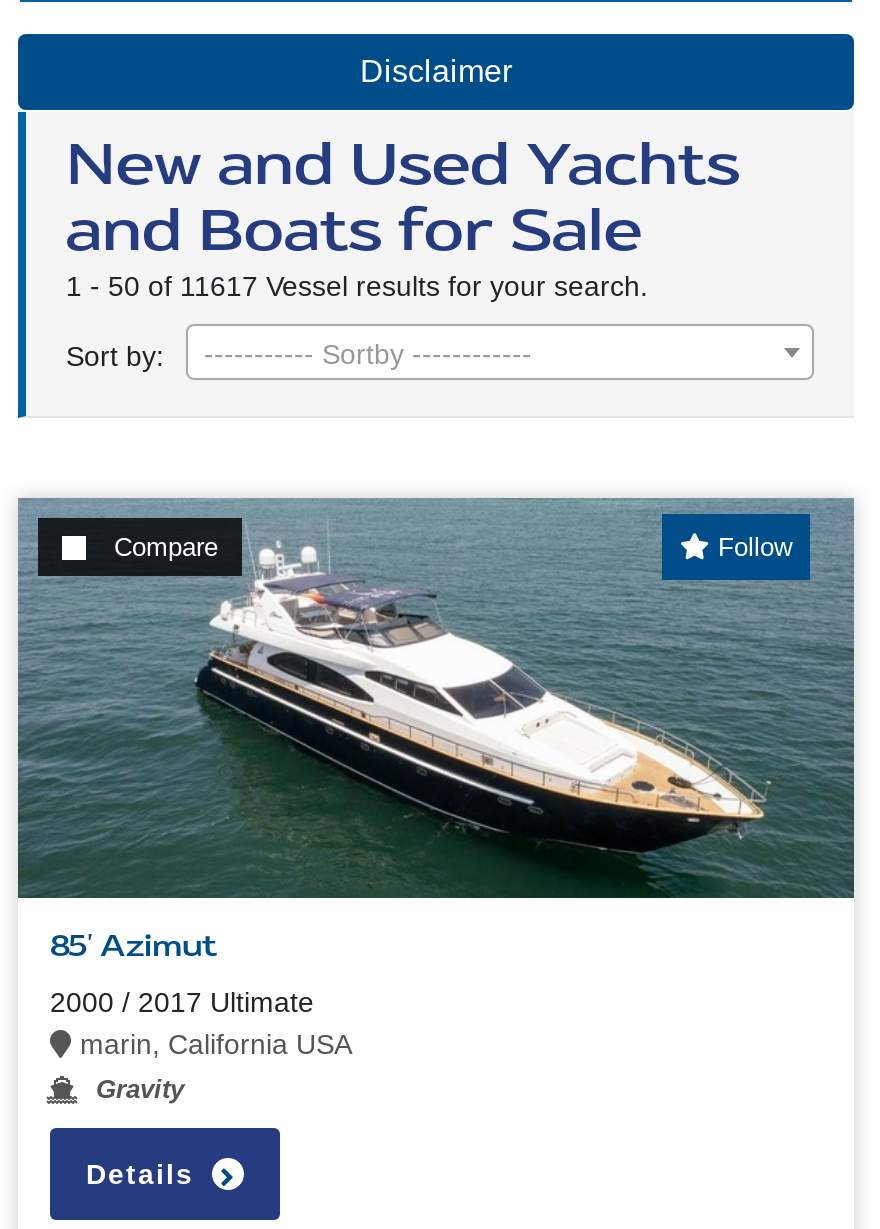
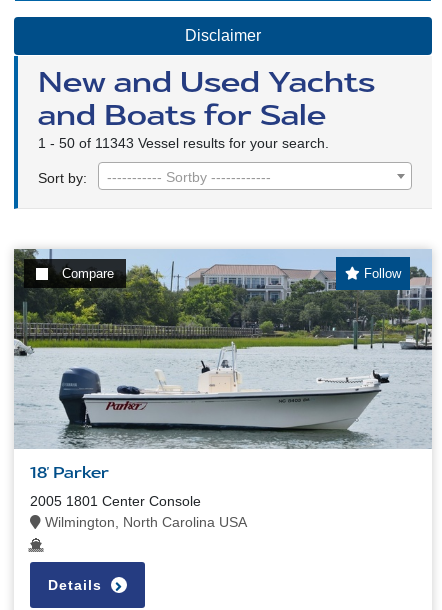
- 1 - 50 of 11617 Vessel results for your search.
+ 1 - 50 of 11343 Vessel results for your search.

- [image]
- 85' Azimut
+ [image]
+ 18' Parker

- 2000 / 2017 Ultimate
- marin, California USA
- Gravity
+ 2005 1801 Center Console
+ Wilmington, North Carolina USA
